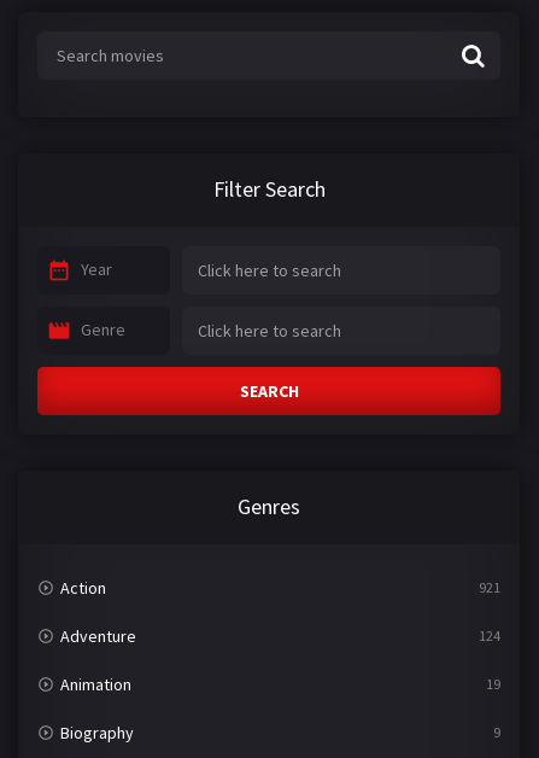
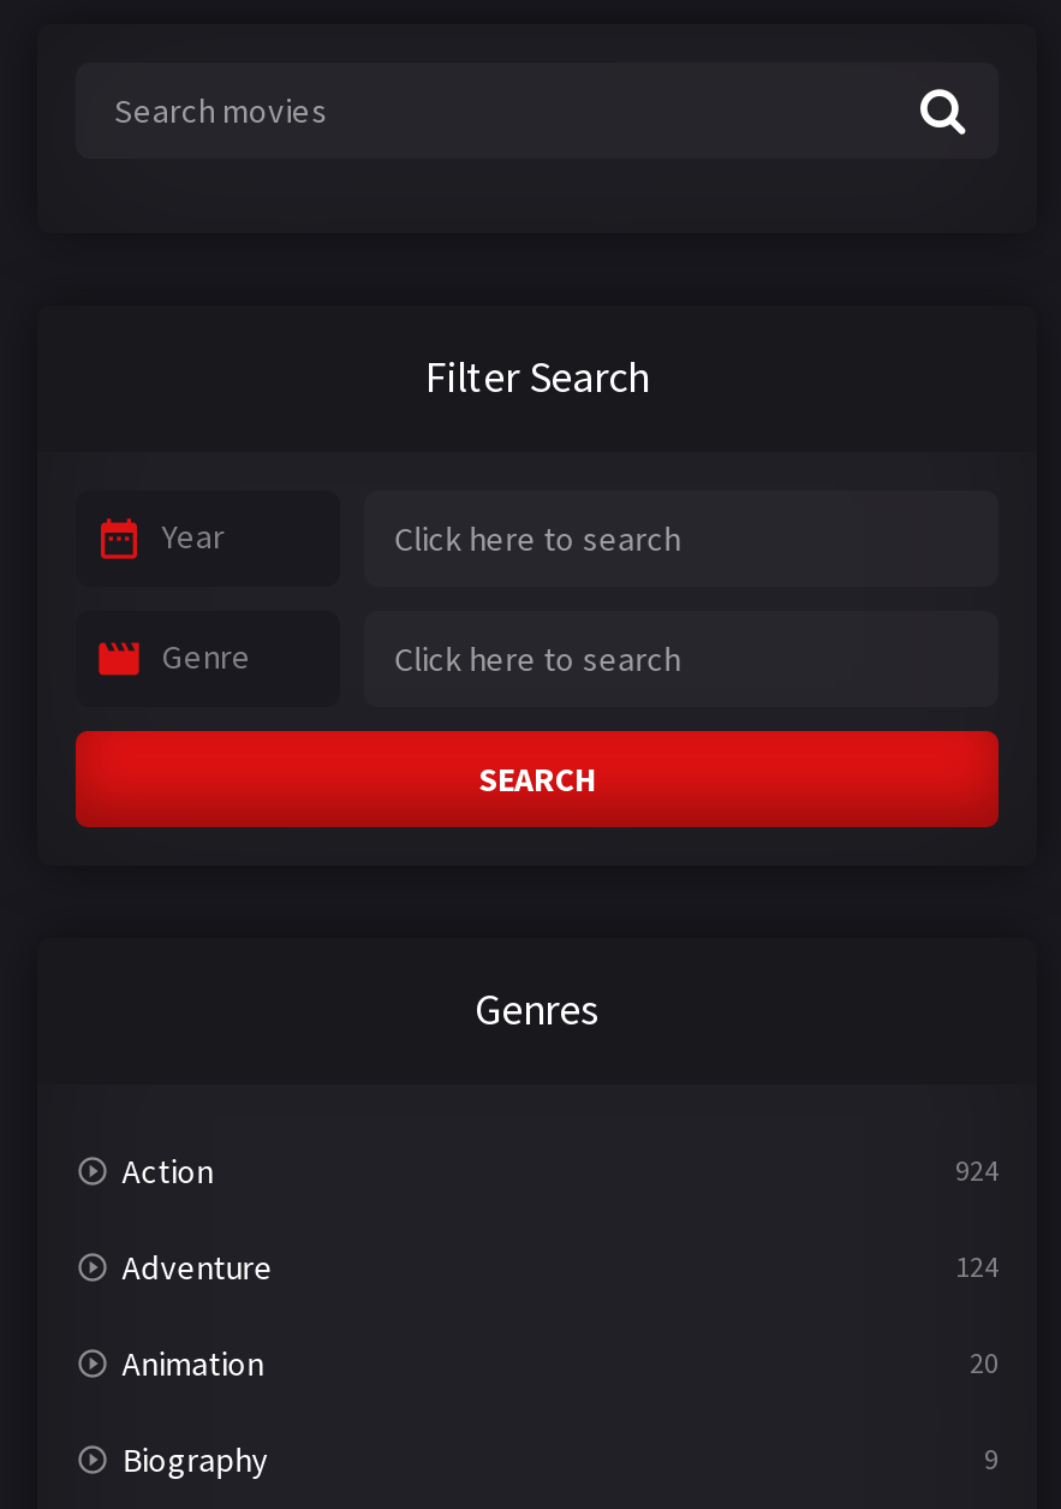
- 921
+ 924

- 19
+ 20
